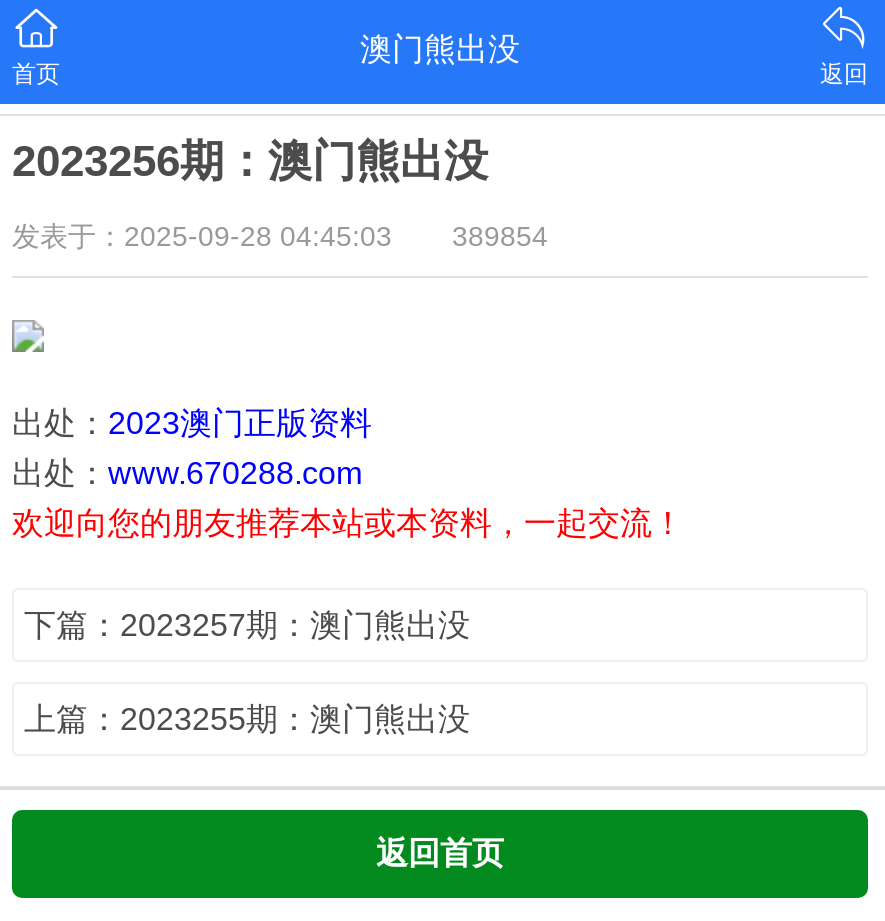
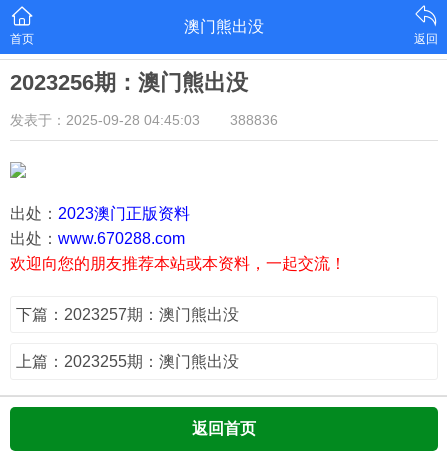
- 发表于：2025-09-28 04:45:03 389854
+ 发表于：2025-09-28 04:45:03 388836
